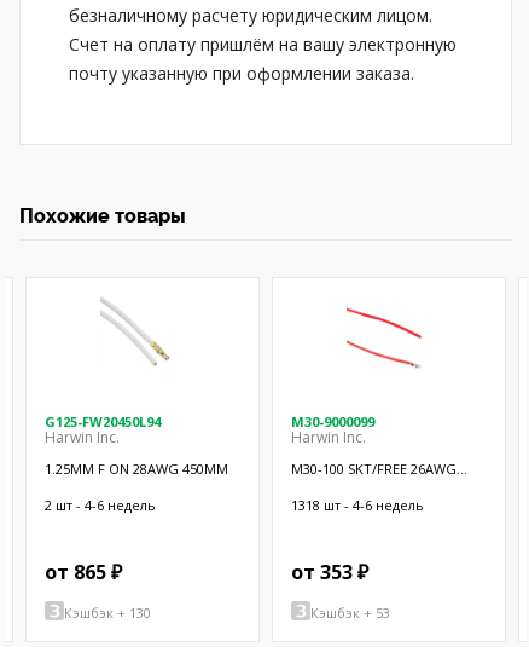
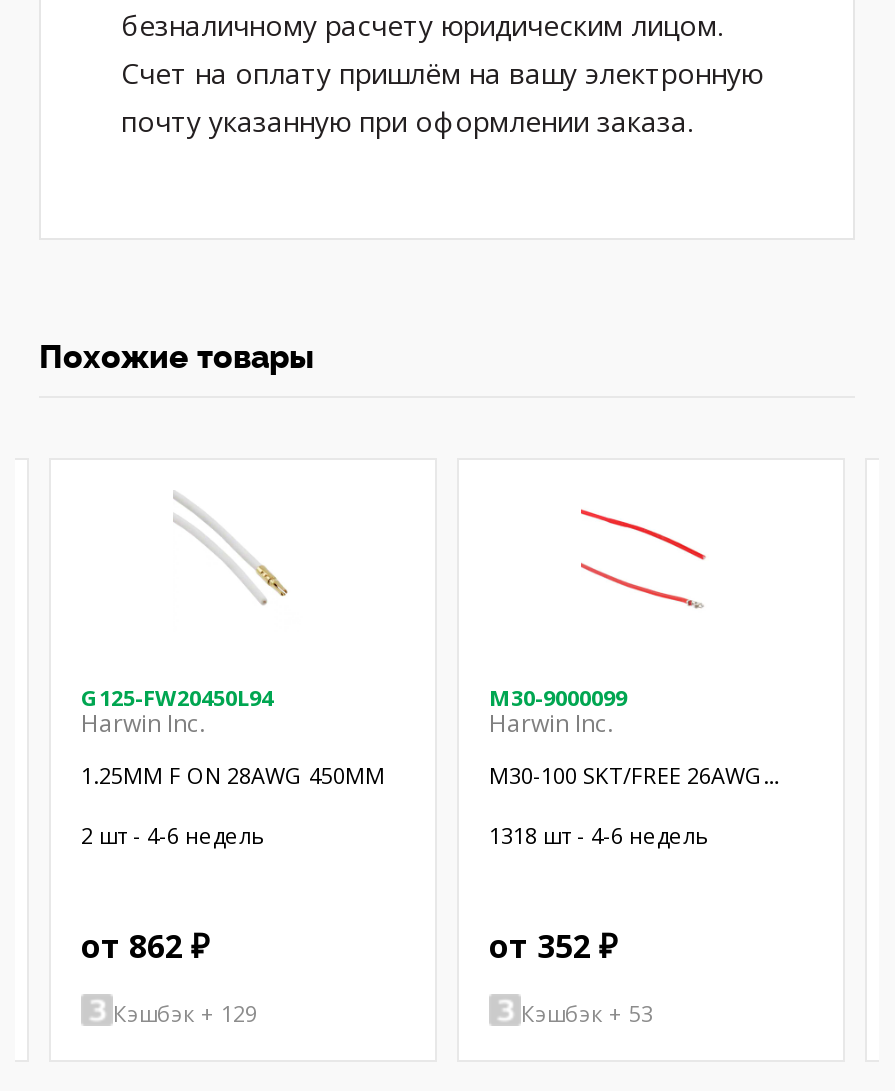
- от 865 ₽
+ от 862 ₽

- от 353 ₽
+ от 352 ₽

- Кэшбэк + 130
+ Кэшбэк + 129
